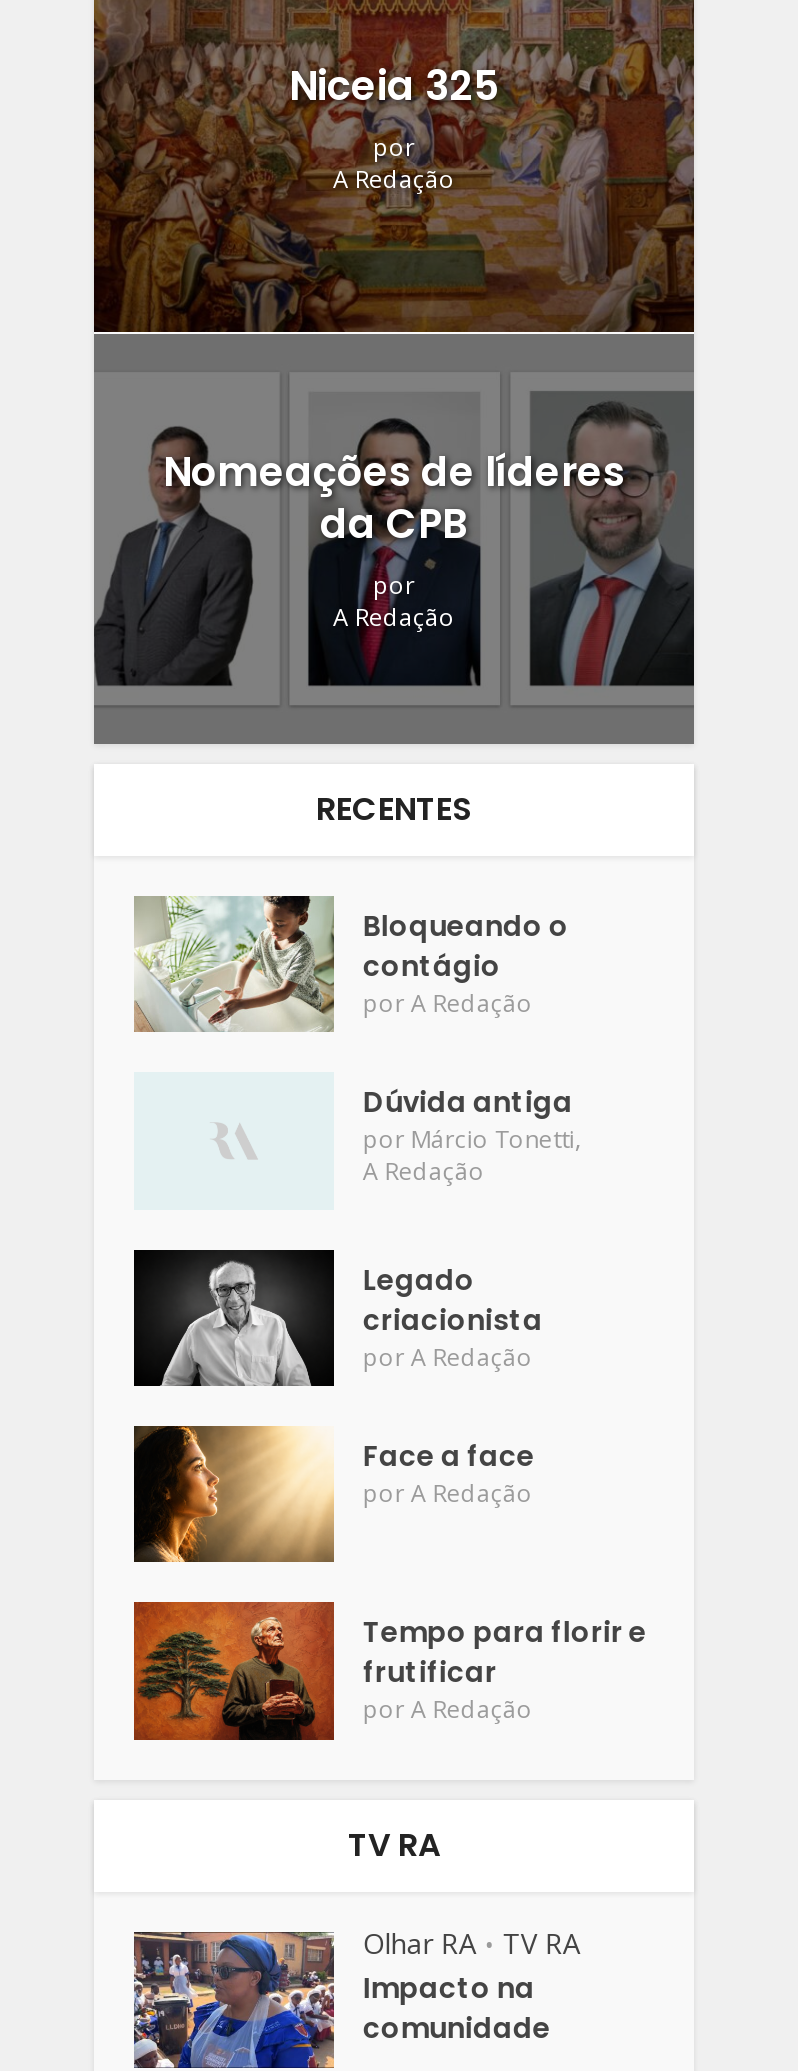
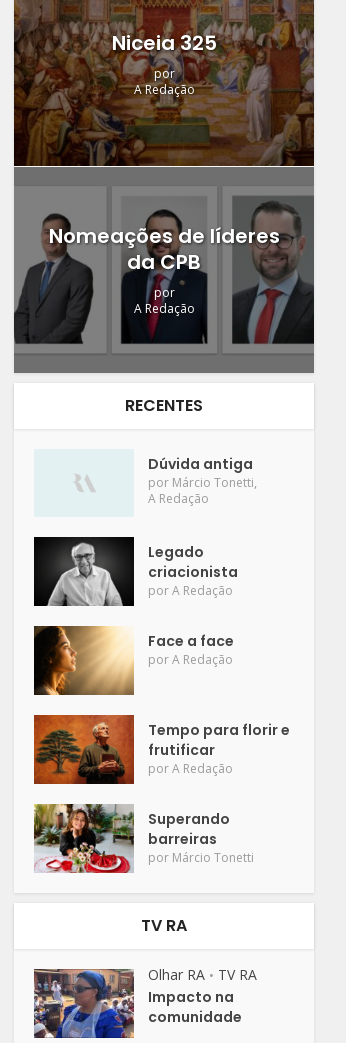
- [image]
- Bloqueando o
- contágio
- por A Redação

moved up: [image] | Dúvida antiga | por Márcio Tonetti, | ... | frutificar | por A Redação

+ [image]
+ Superando
+ barreiras
+ por Márcio Tonetti
